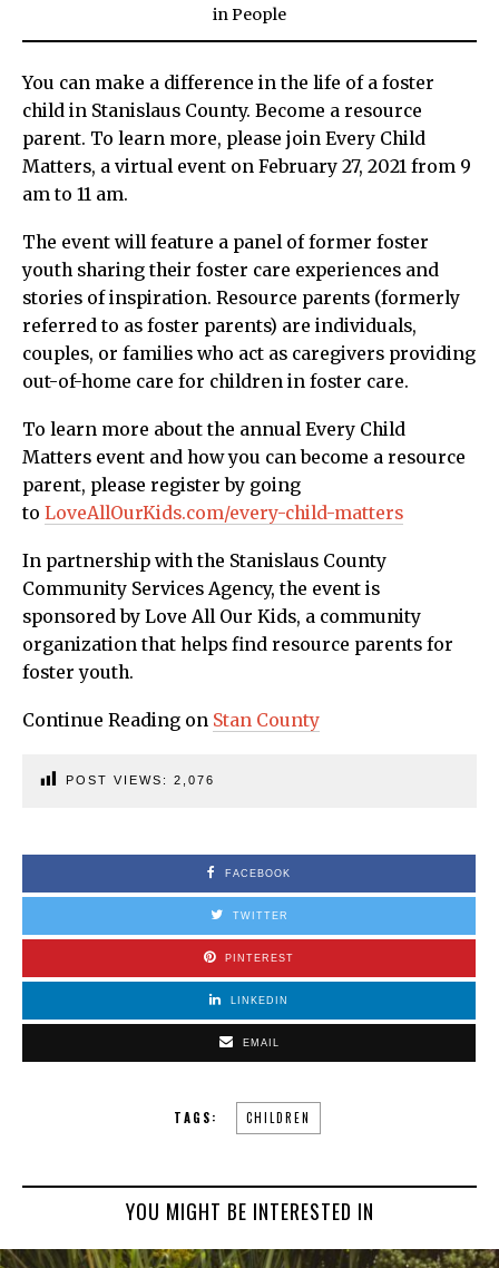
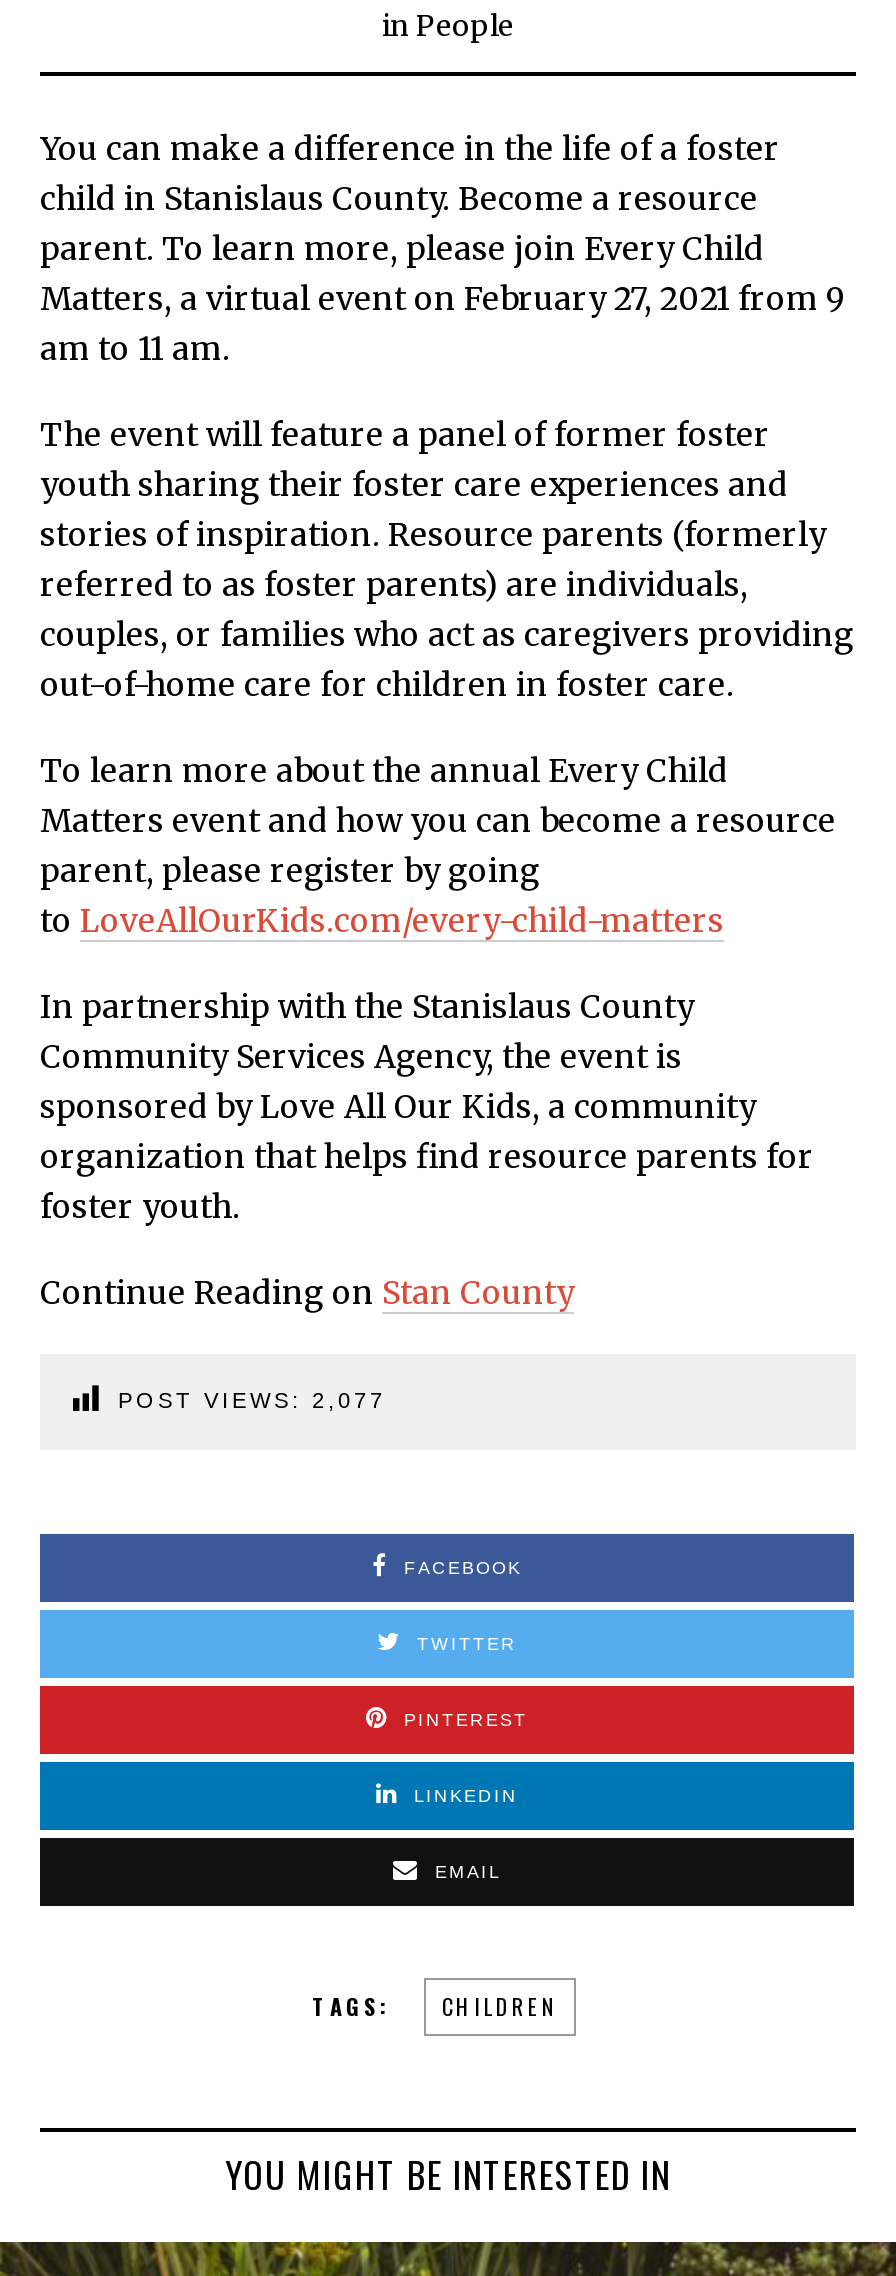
- POST VIEWS: 2,076
+ POST VIEWS: 2,077
